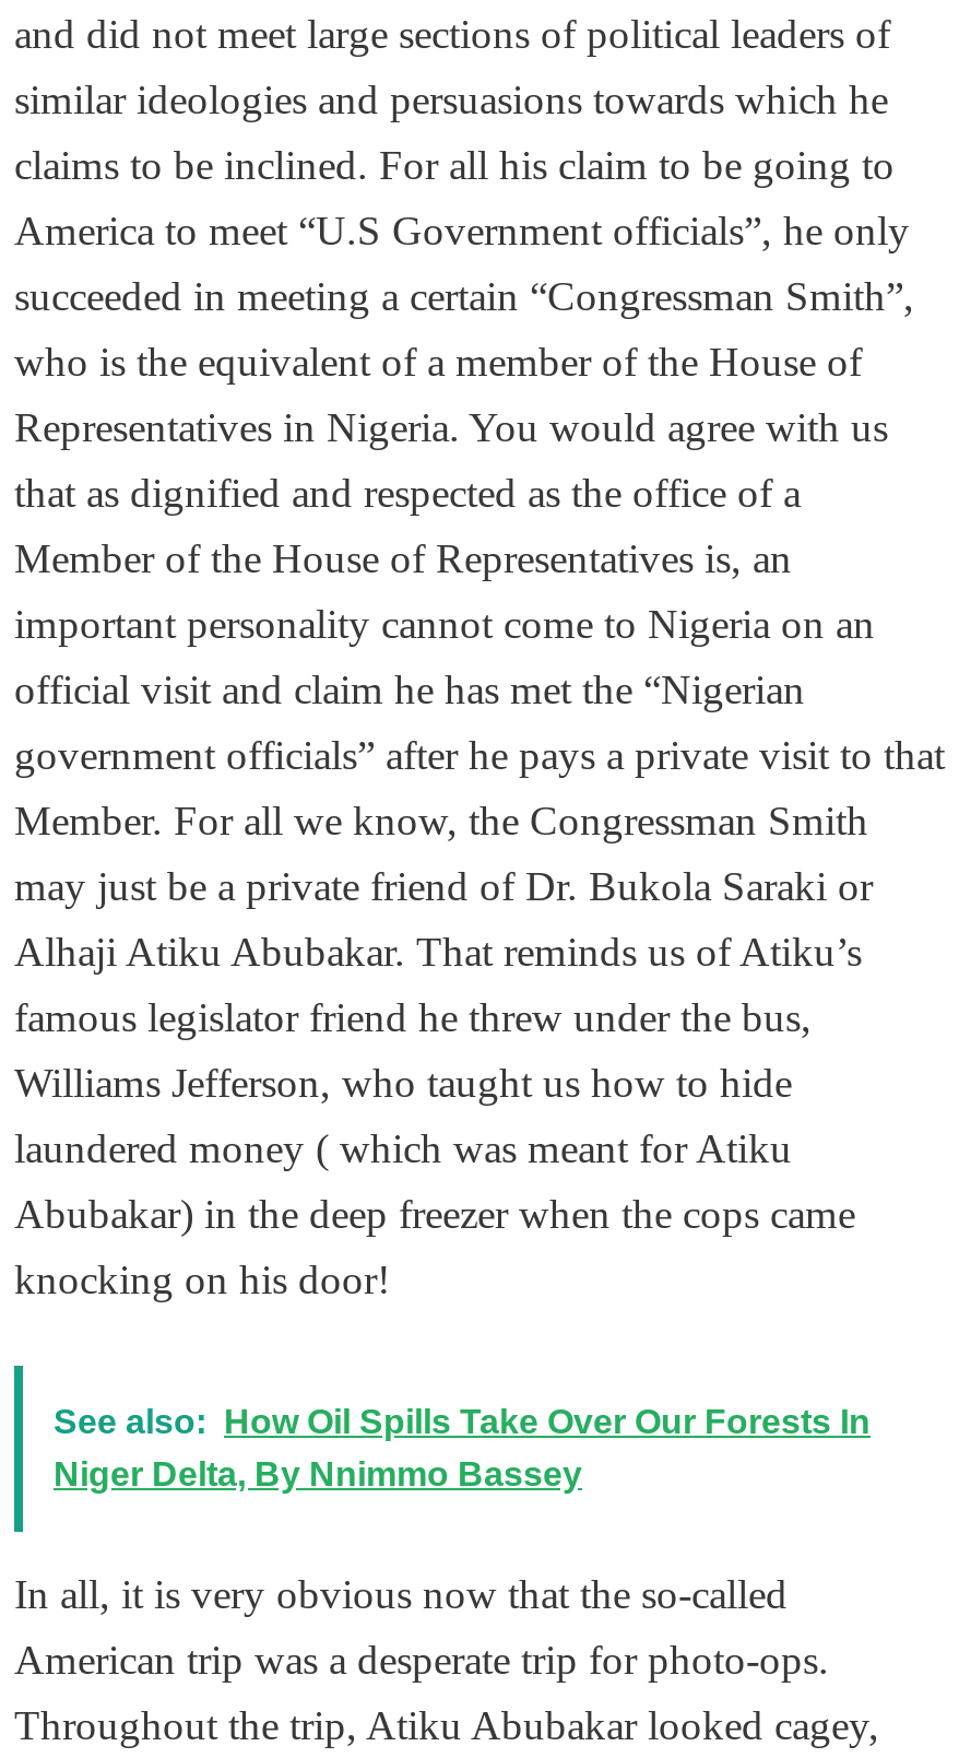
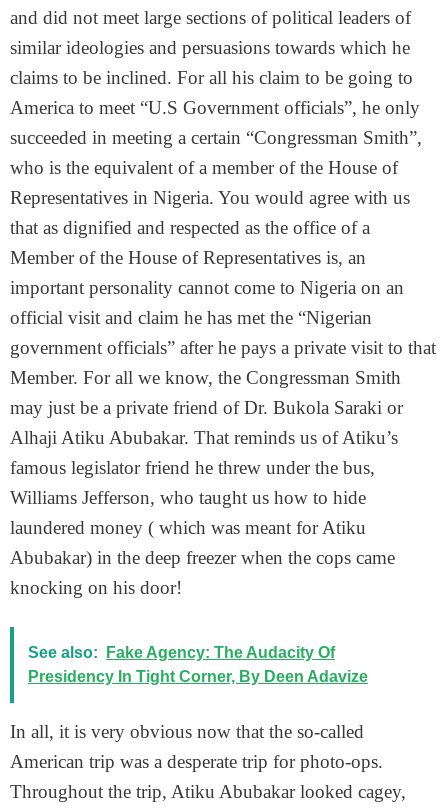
- See also: How Oil Spills Take Over Our Forests In
- Niger Delta, By Nnimmo Bassey
+ See also: Fake Agency: The Audacity Of
+ Presidency In Tight Corner, By Deen Adavize
